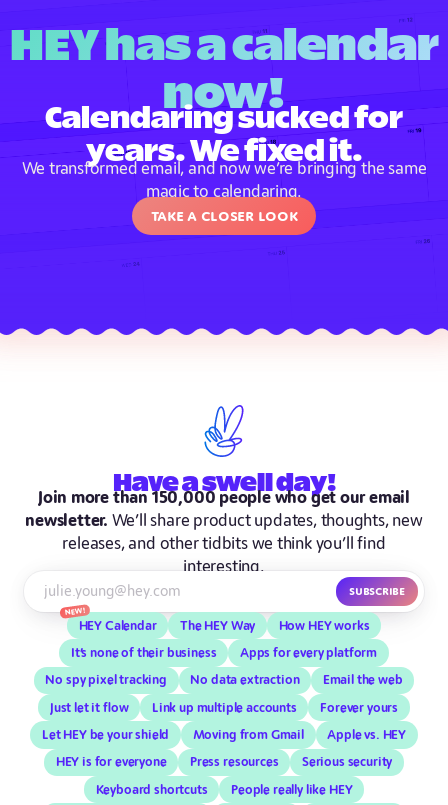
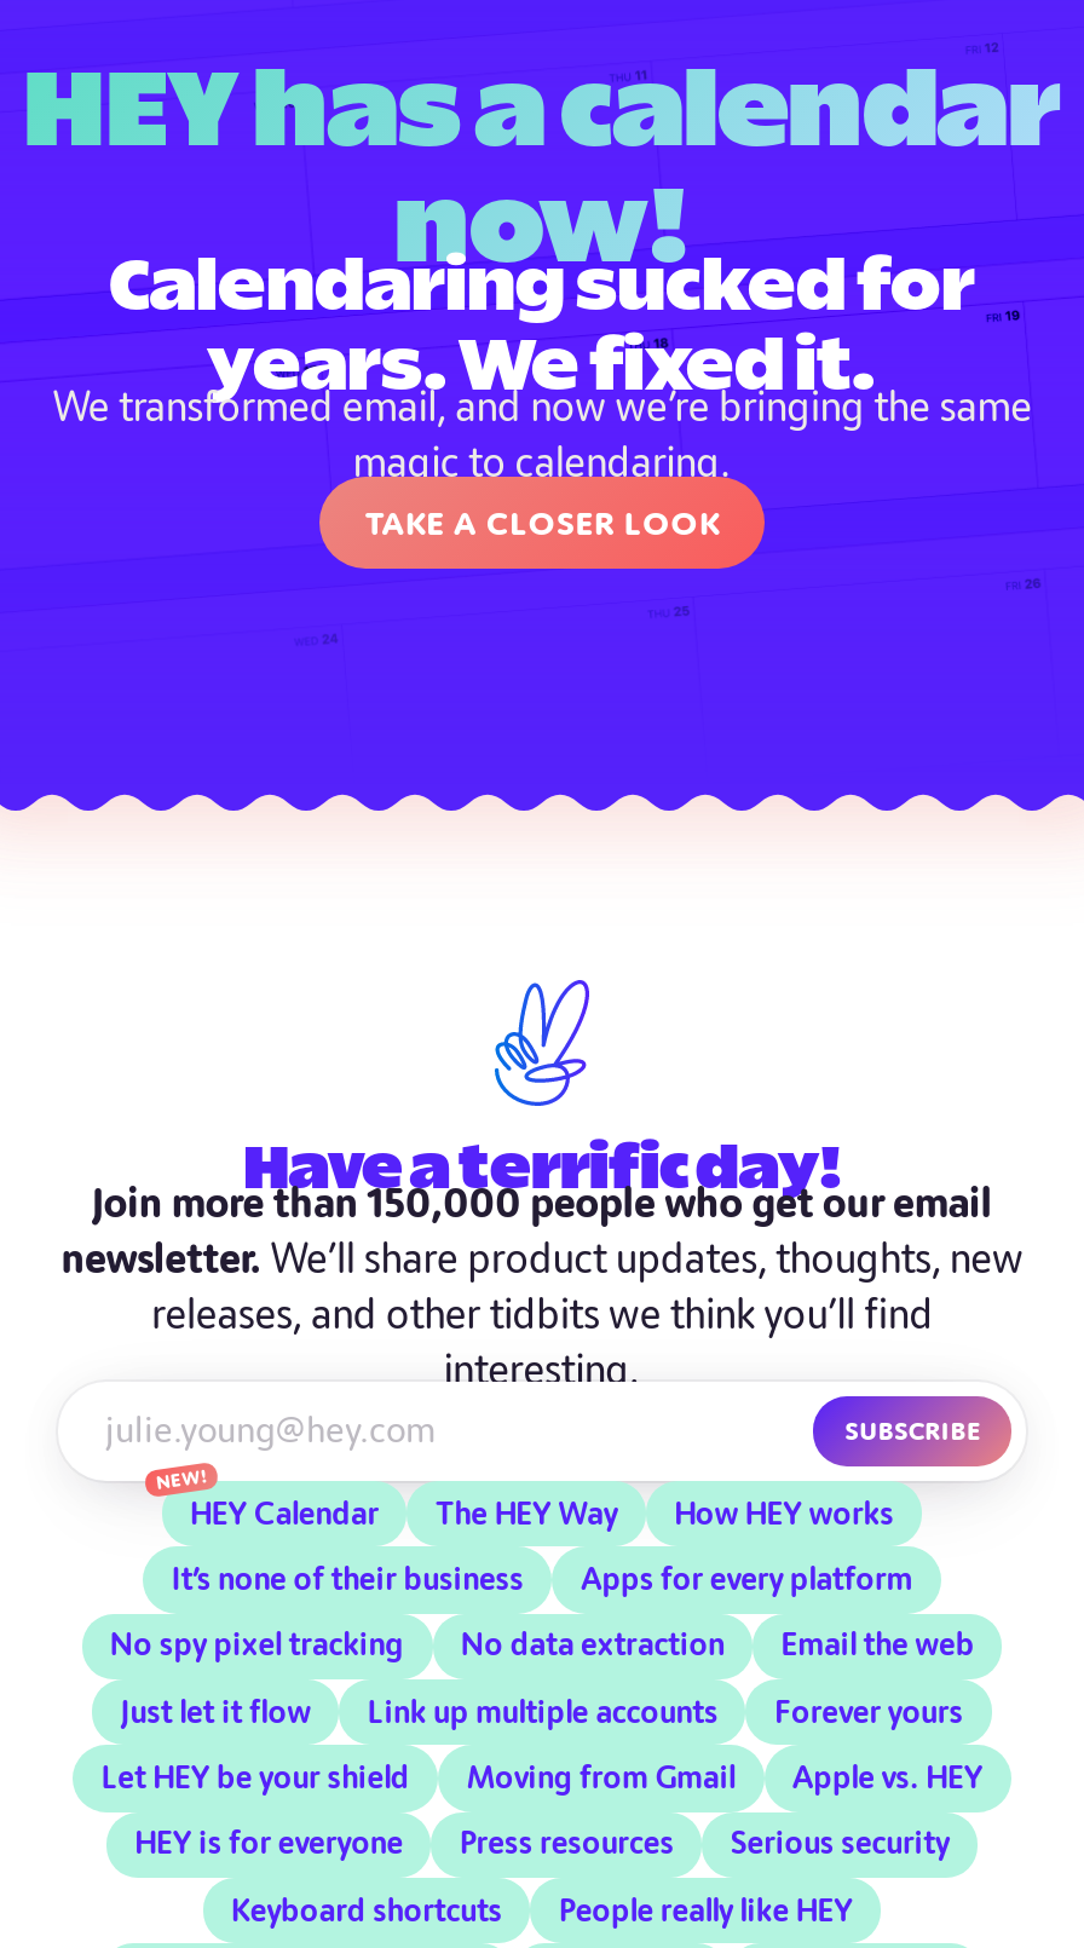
- Havea swellday!
+ Havea terrificday!
